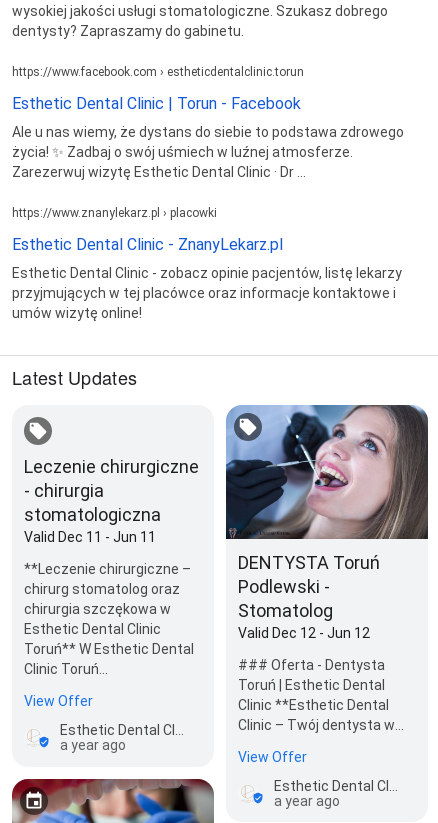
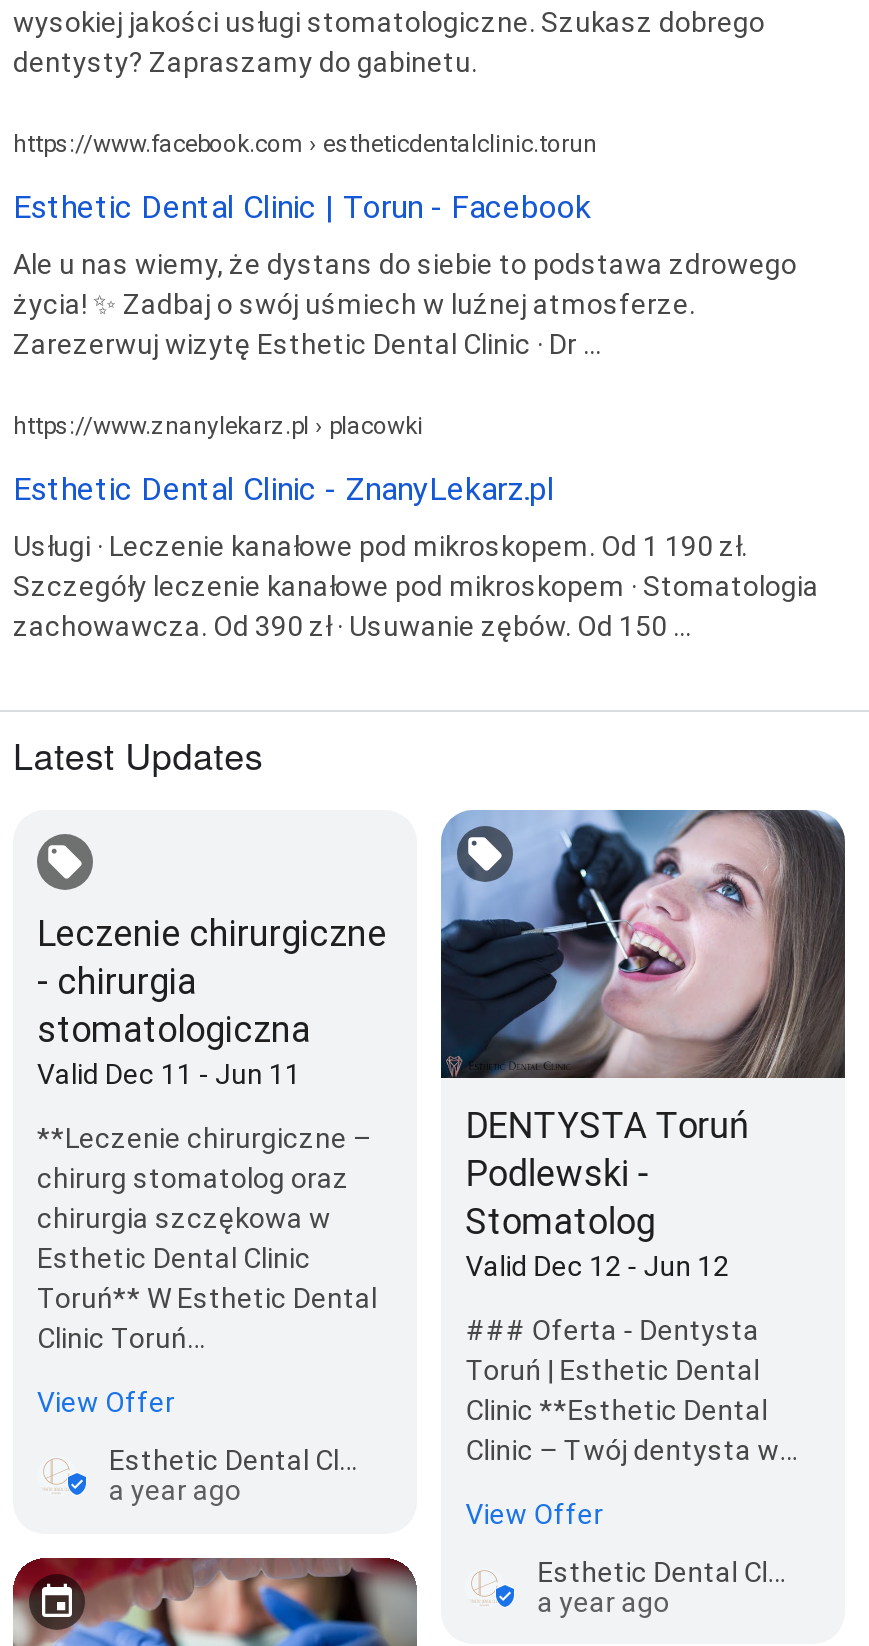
- Esthetic Dental Clinic - zobacz opinie pacjentów, listę lekarzy
- przyjmujących w tej placówce oraz informacje kontaktowe i
- umów wizytę online!
+ Usługi · Leczenie kanałowe pod mikroskopem. Od 1 190 zł.
+ Szczegóły leczenie kanałowe pod mikroskopem · Stomatologia
+ zachowawcza. Od 390 zł · Usuwanie zębów. Od 150 ...
